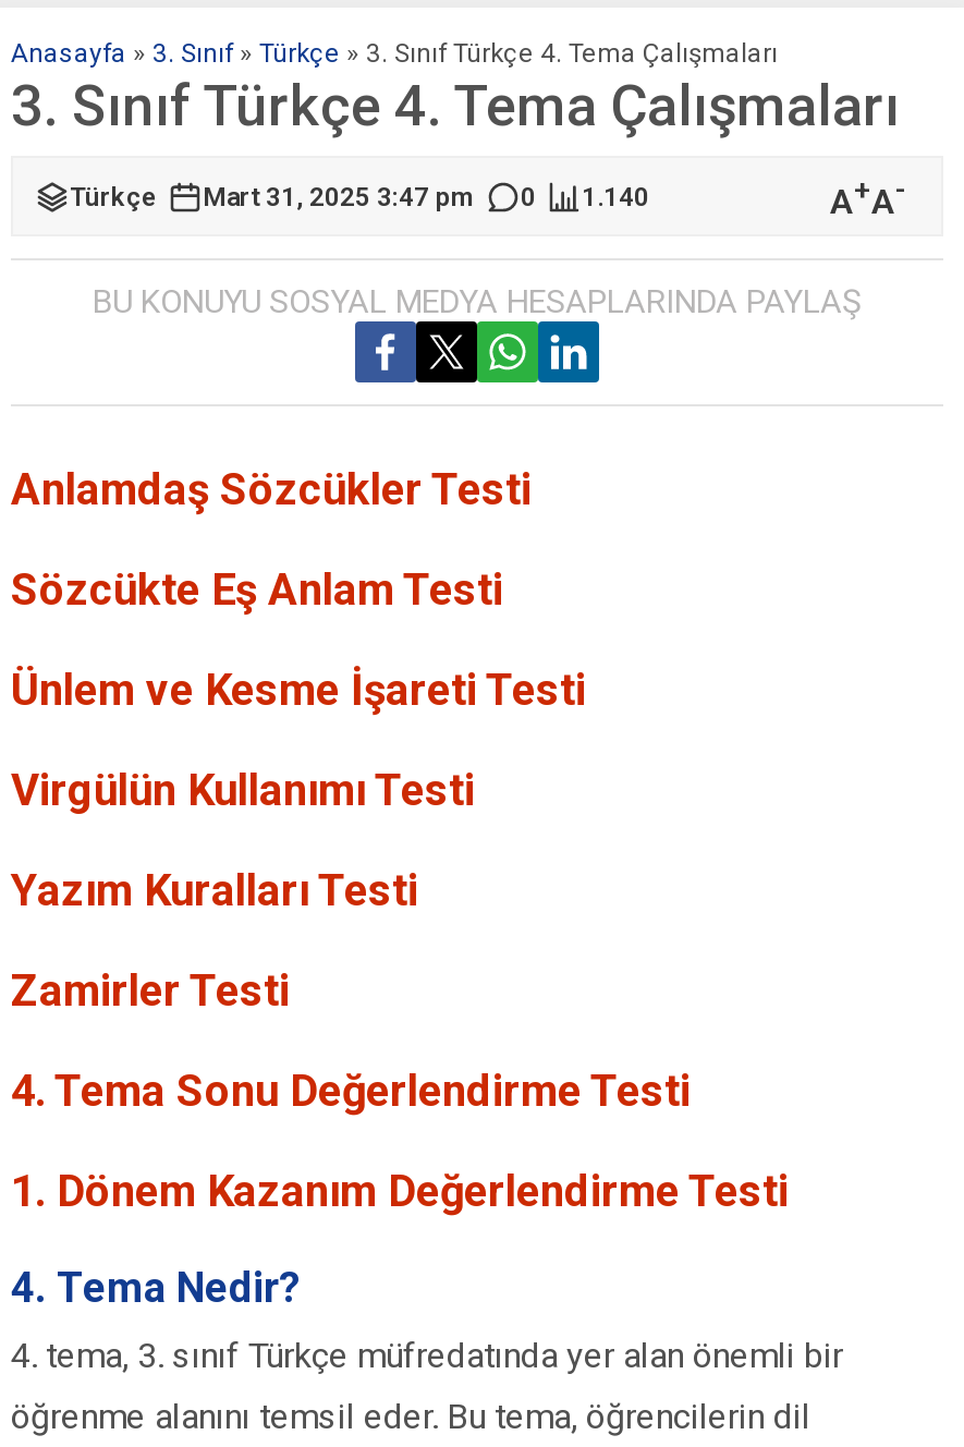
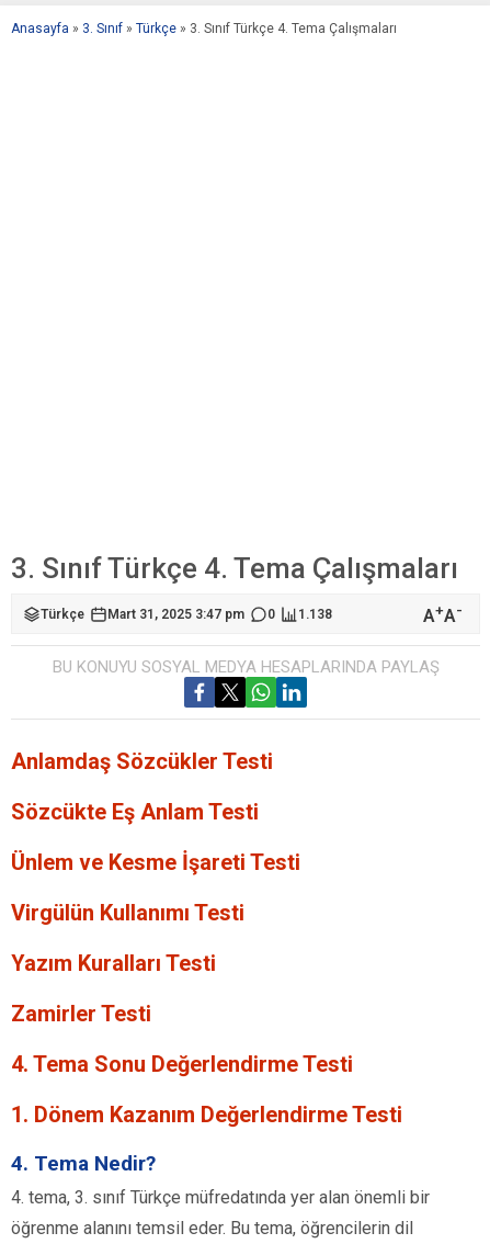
- Türkçe Mart 31, 2025 3:47 pm 0 1.140
+ Türkçe Mart 31, 2025 3:47 pm 0 1.138
